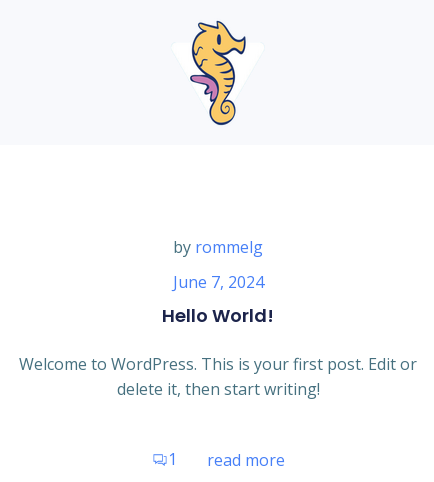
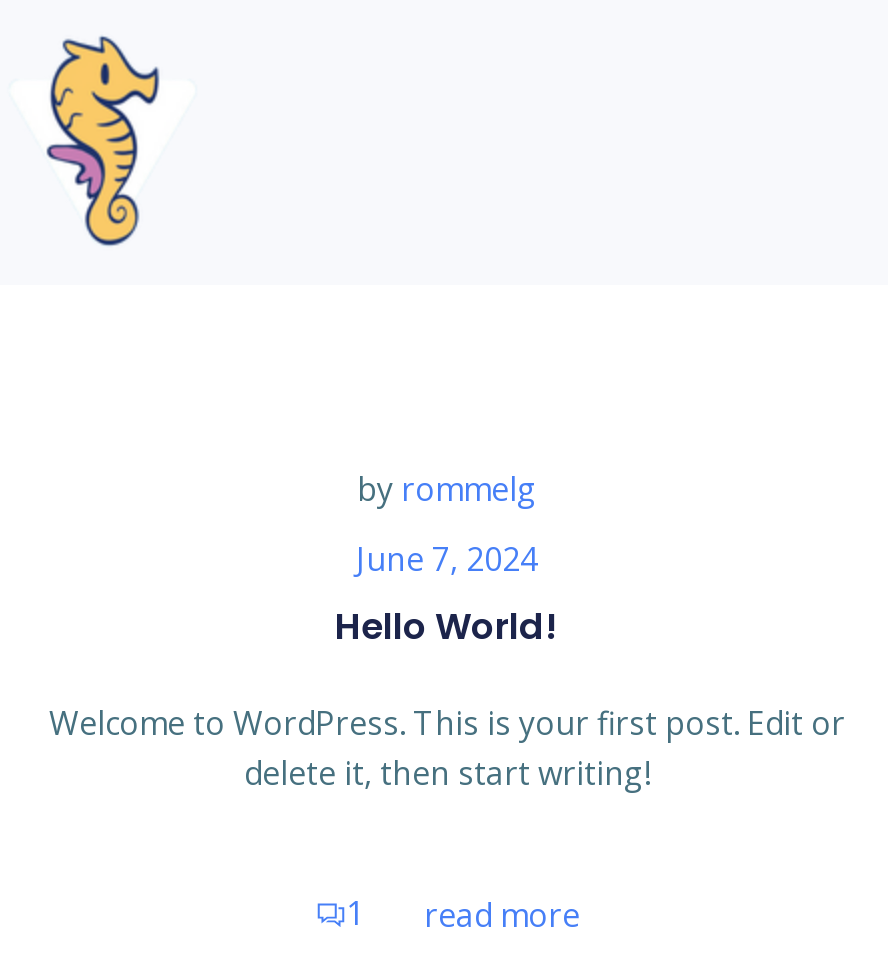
+ [image]

- [image]
